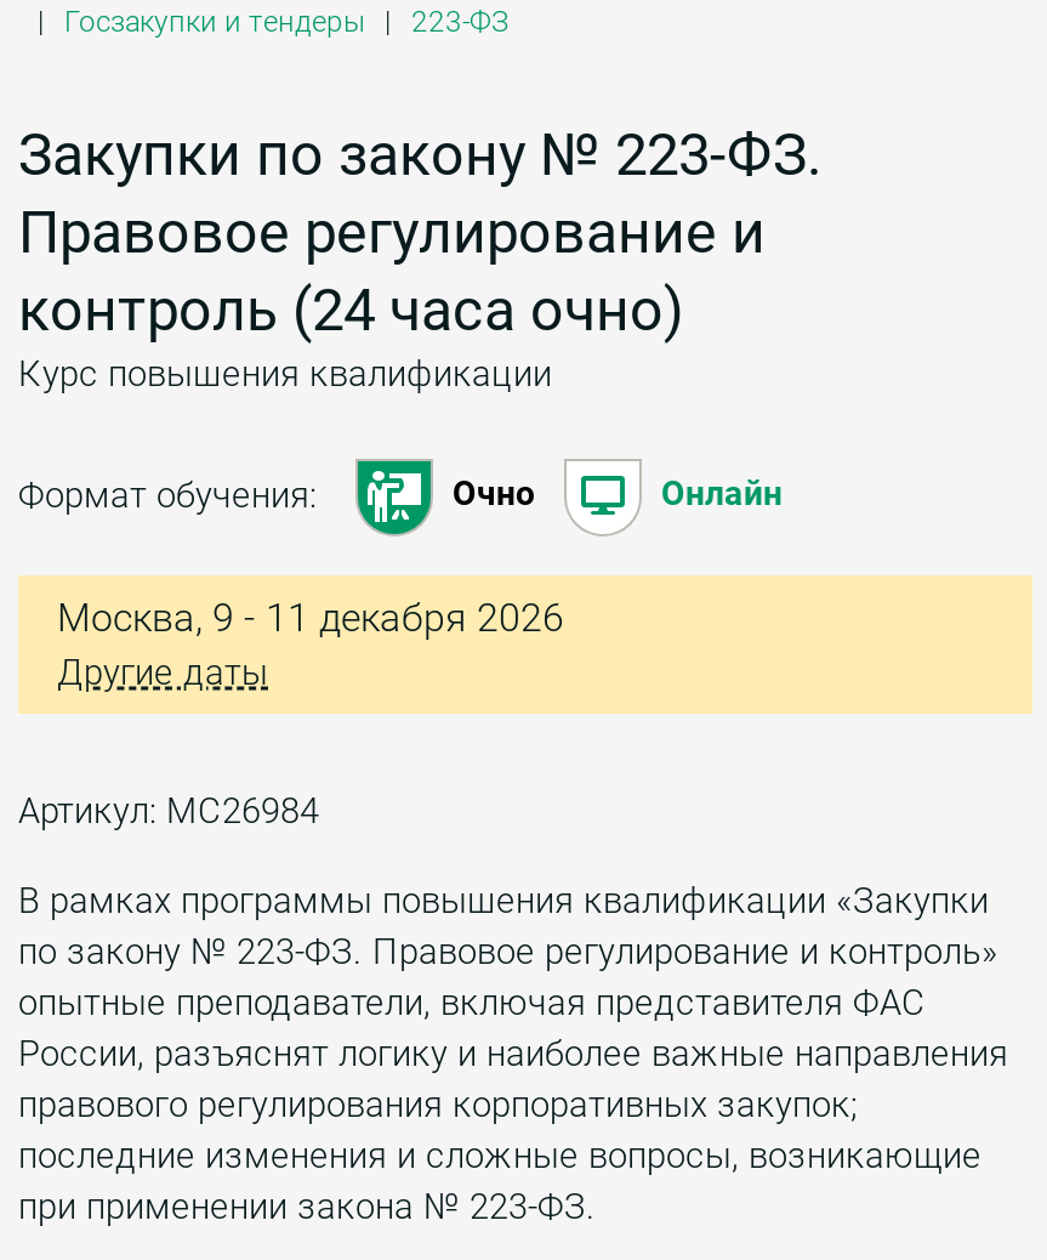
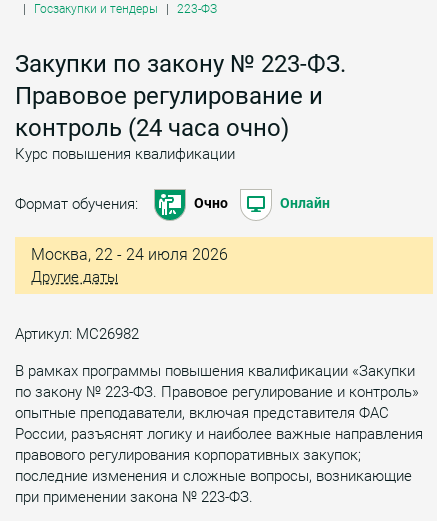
- Москва, 9 - 11 декабря 2026
+ Москва, 22 - 24 июля 2026

- Артикул: МС26984
+ Артикул: МС26982
